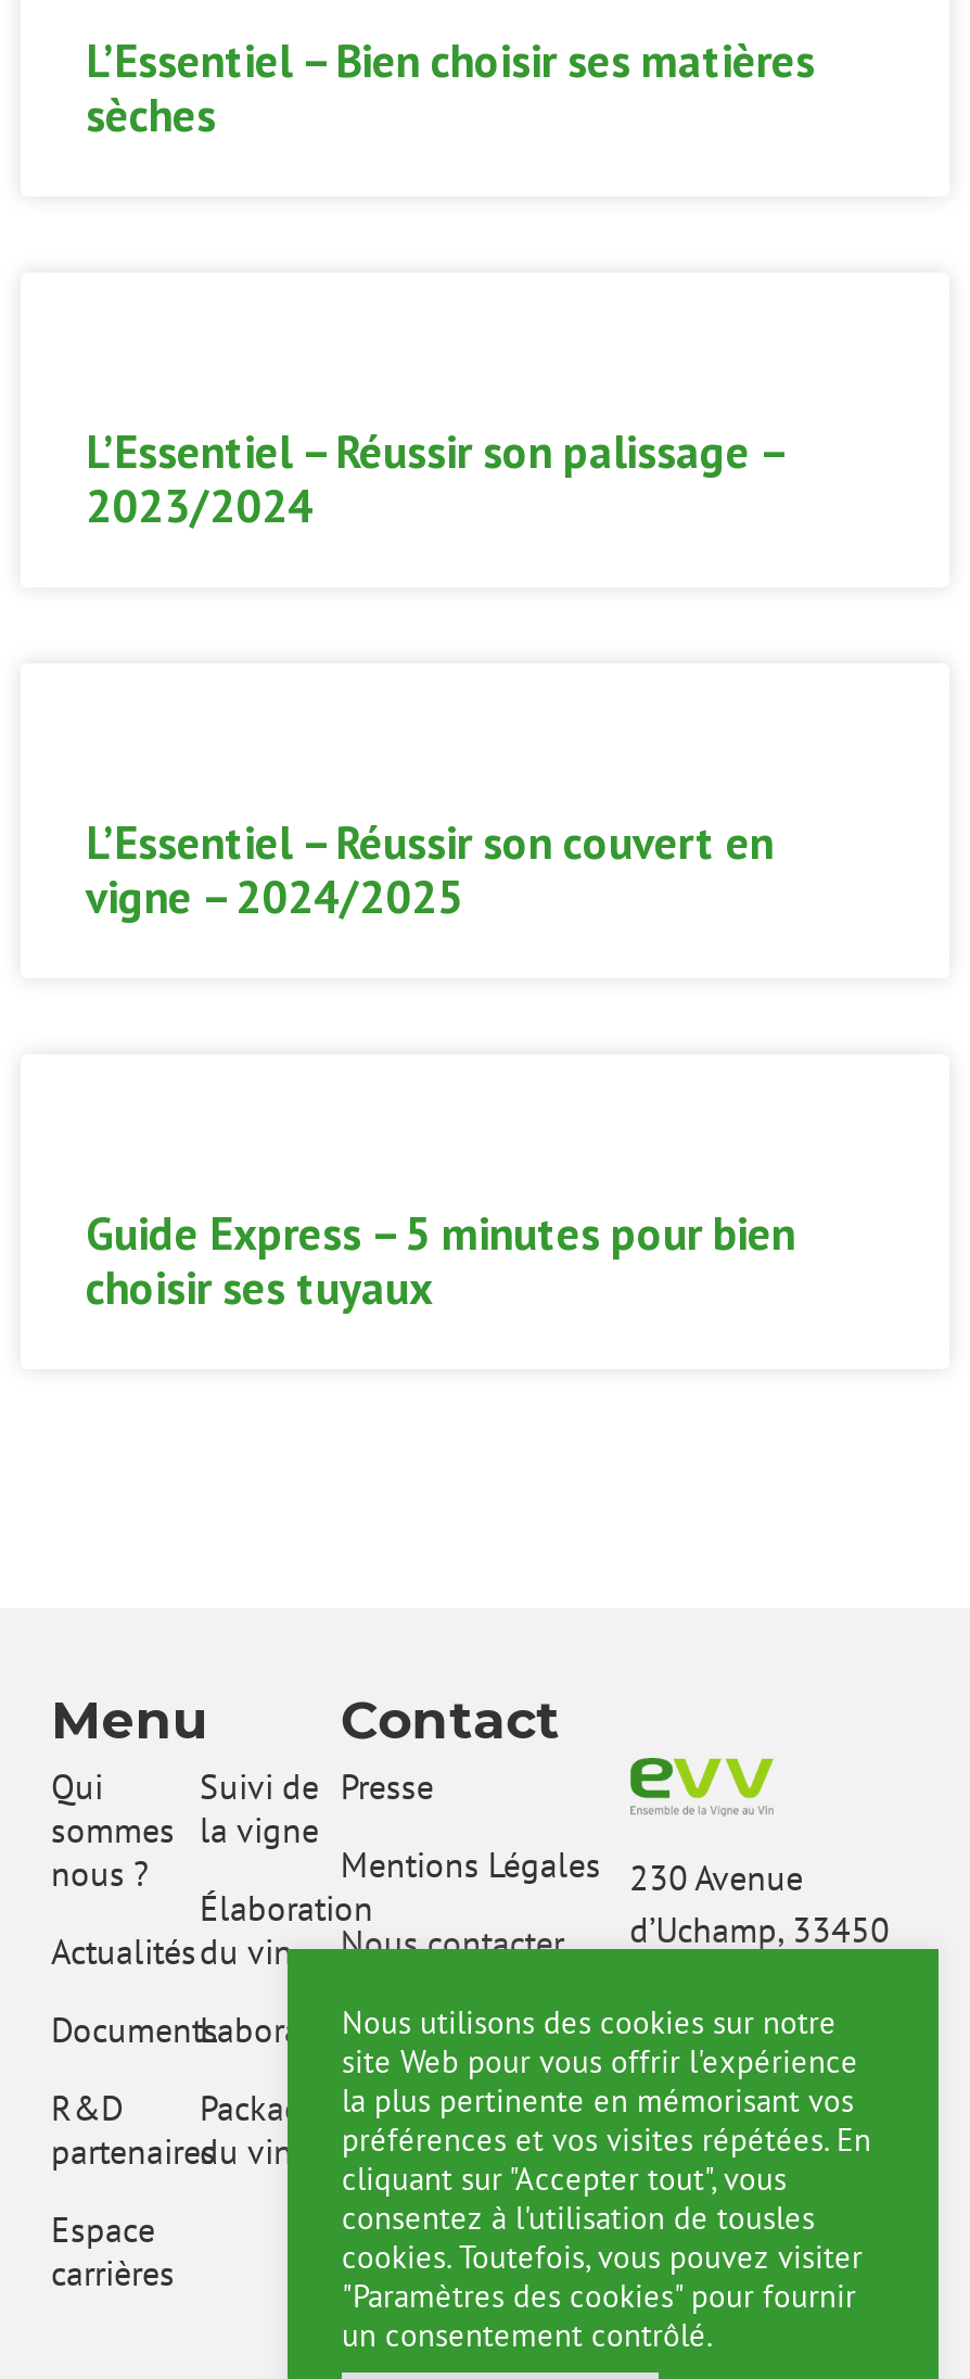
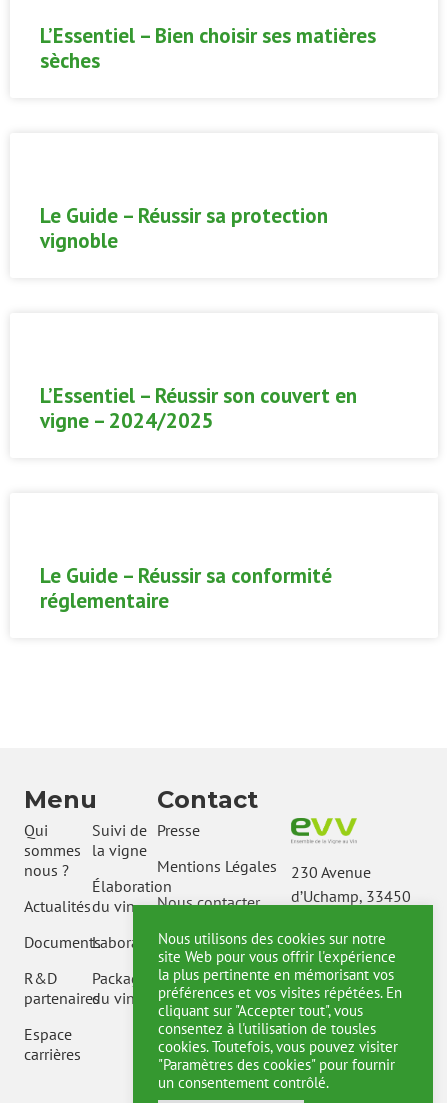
- L’Essentiel – Réussir son palissage –
- 2023/2024
+ Le Guide – Réussir sa protection
+ vignoble

- Guide Express – 5 minutes pour bien
- choisir ses tuyaux
+ Le Guide – Réussir sa conformité
+ réglementaire
